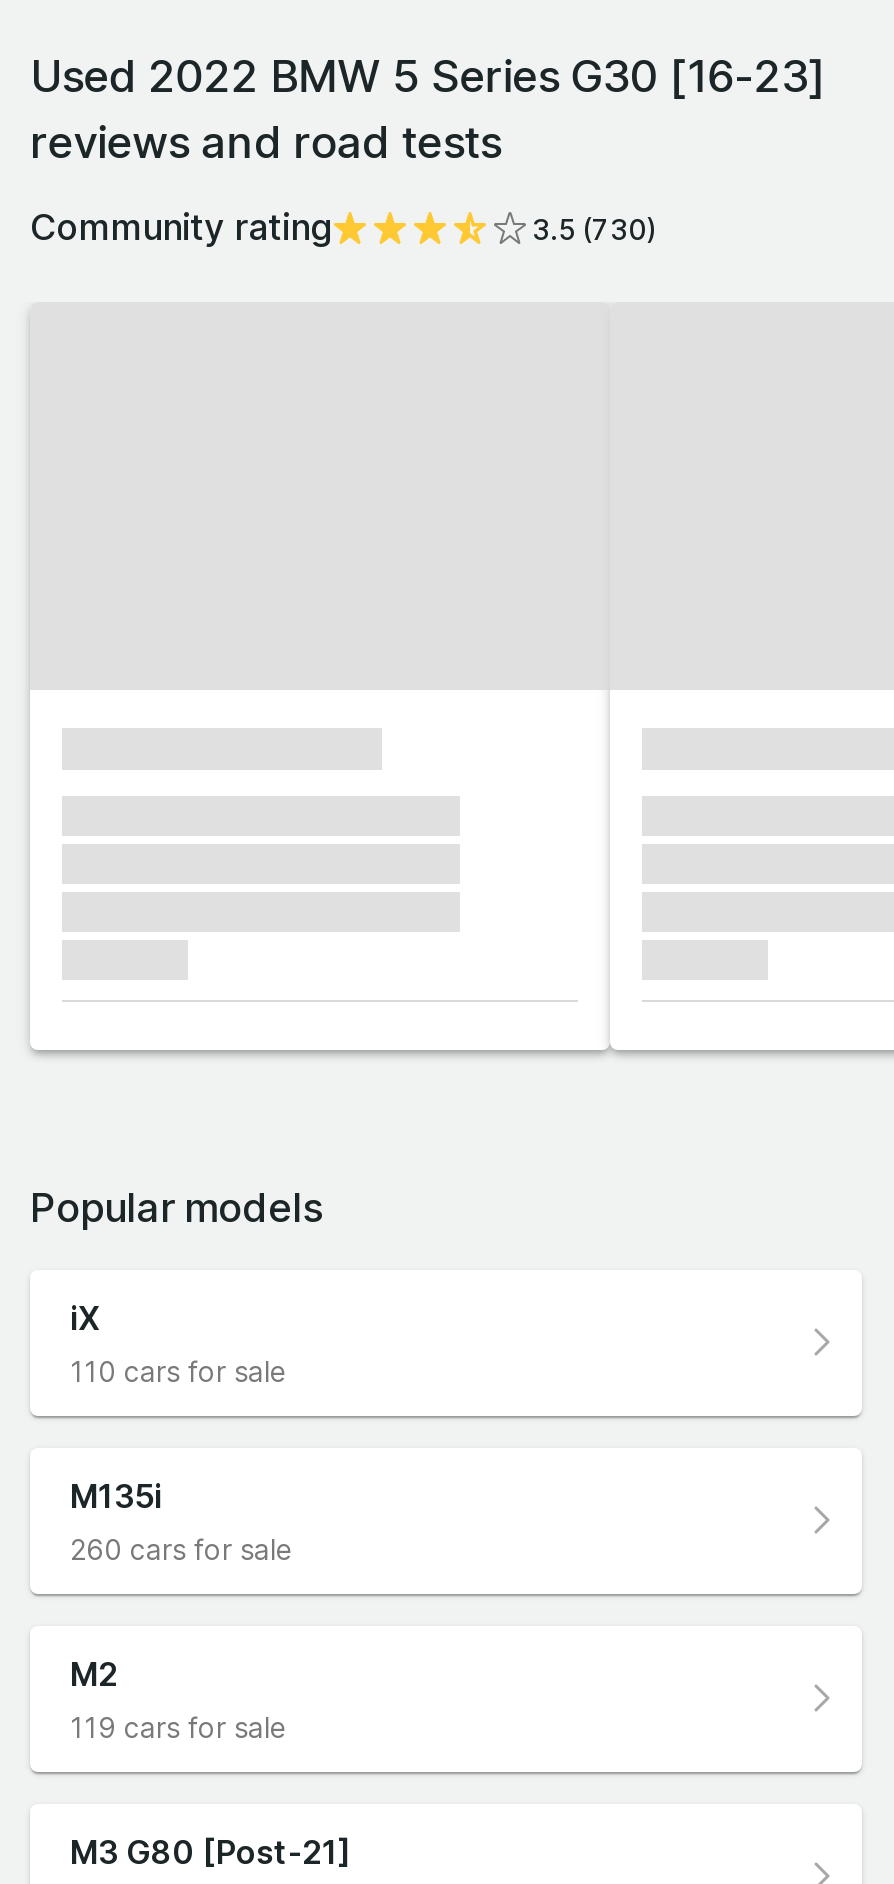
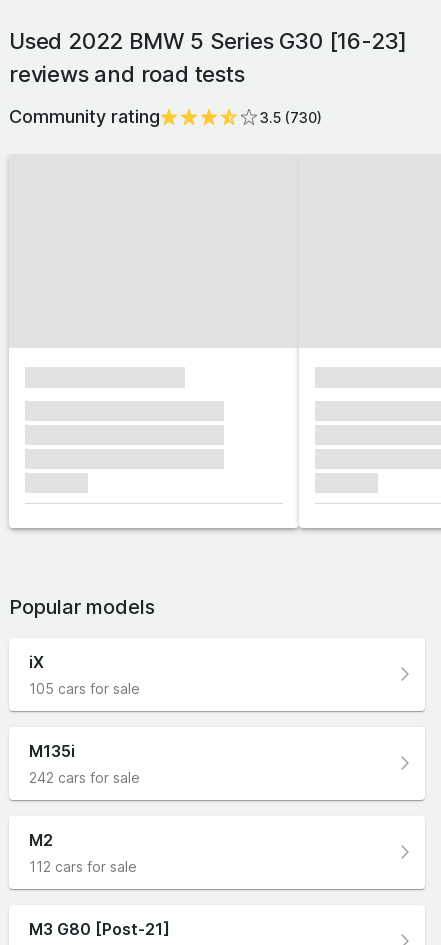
- 110 cars for sale
+ 105 cars for sale

- 260 cars for sale
+ 242 cars for sale

- 119 cars for sale
+ 112 cars for sale
